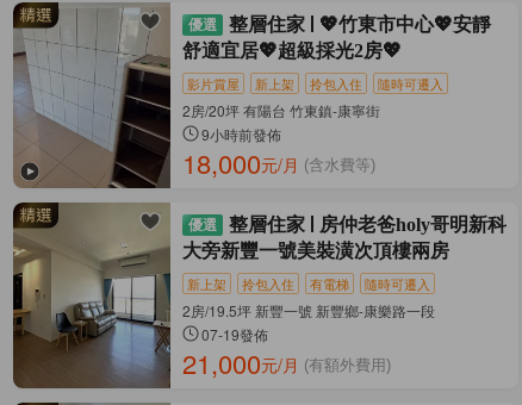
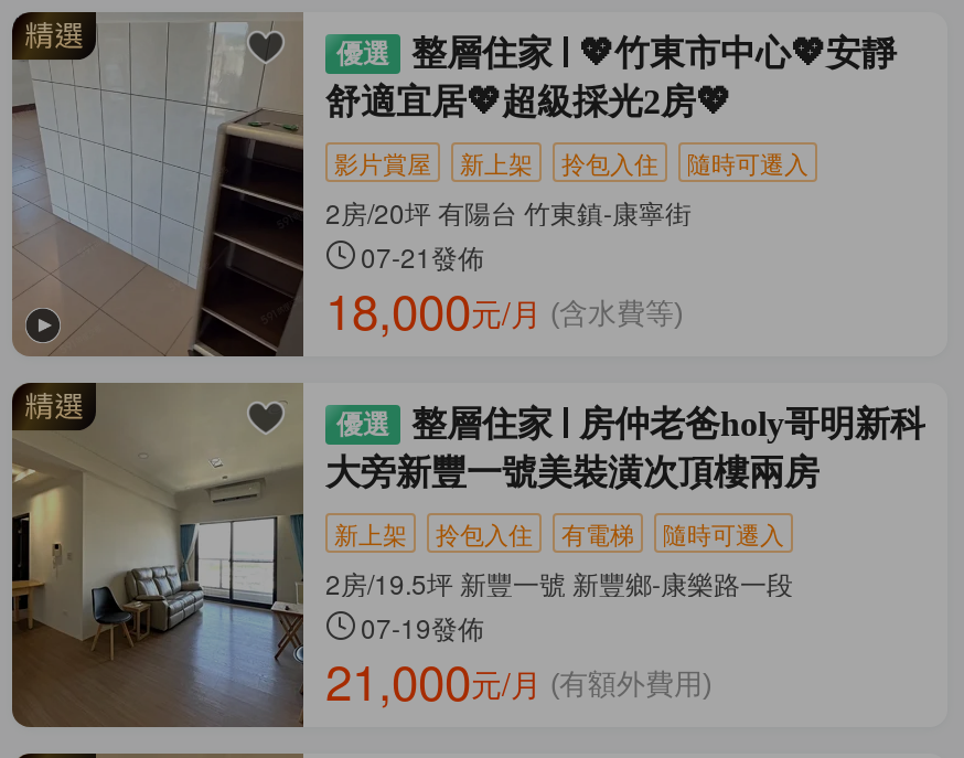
- 9小時前發佈
+ 07-21發佈
